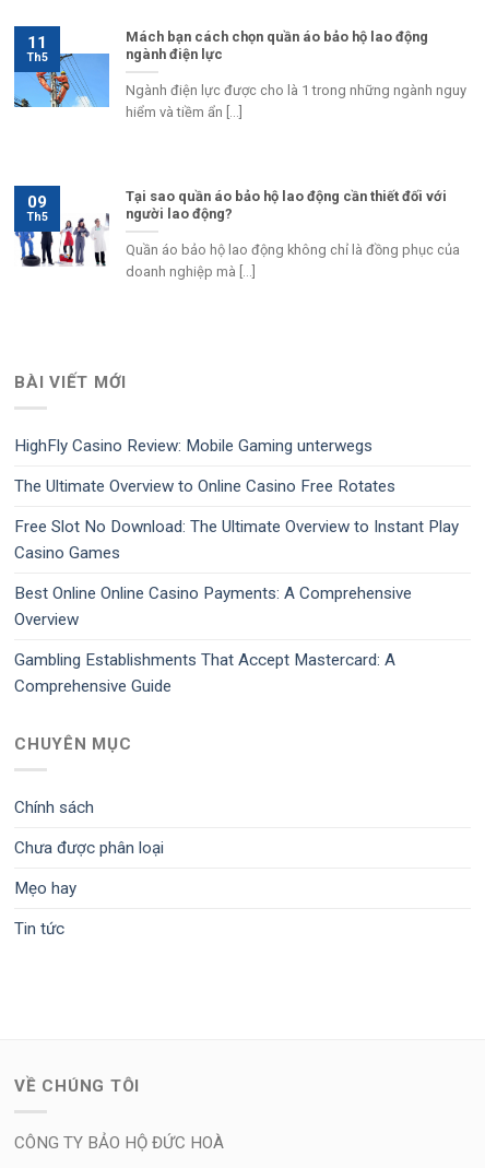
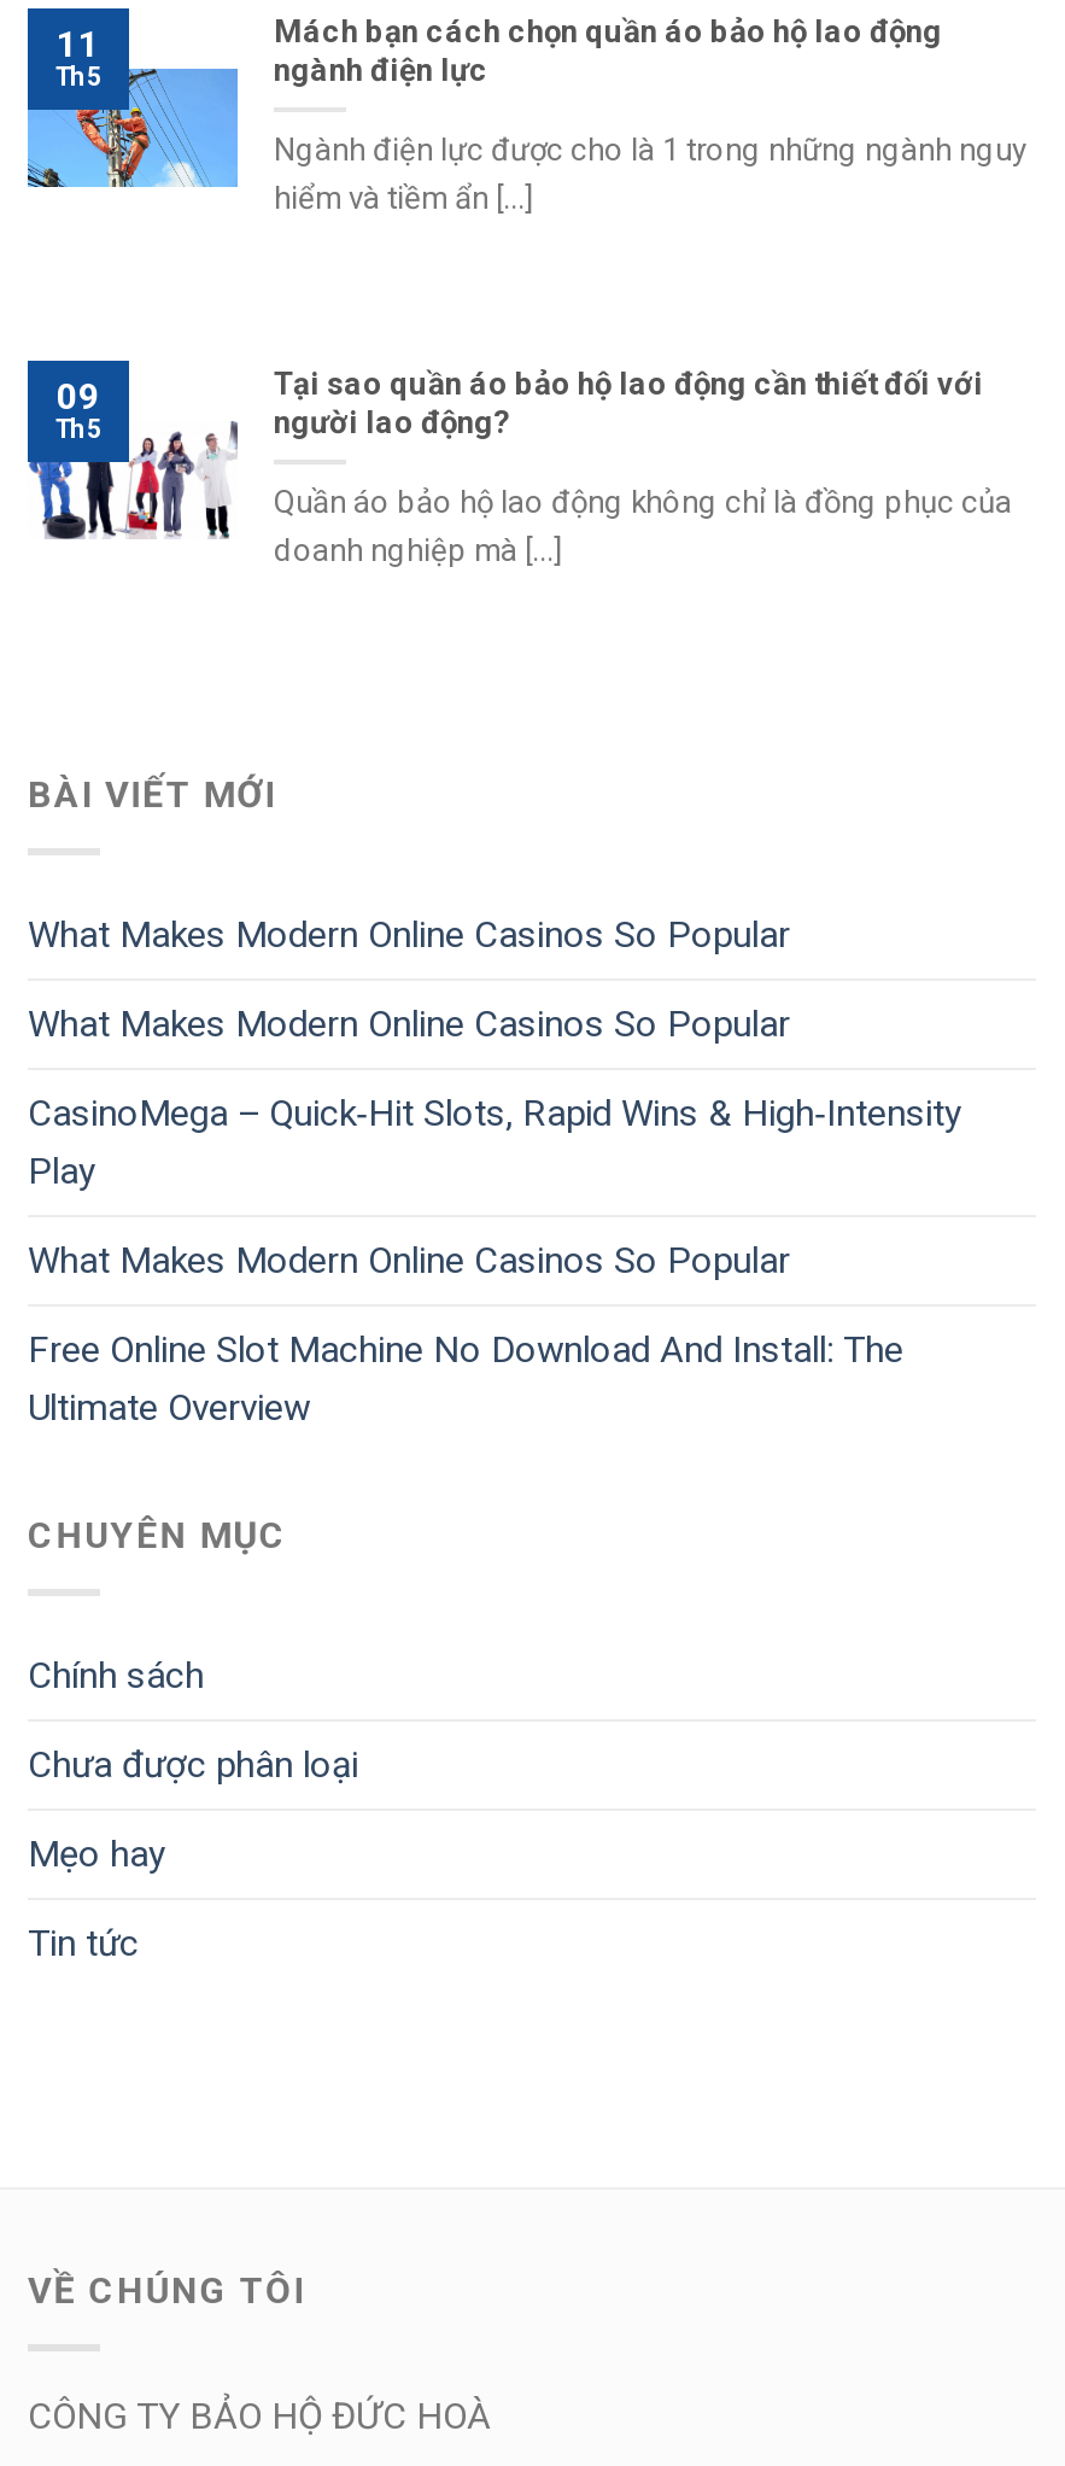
- HighFly Casino Review: Mobile Gaming unterwegs
+ What Makes Modern Online Casinos So Popular

- The Ultimate Overview to Online Casino Free Rotates
+ What Makes Modern Online Casinos So Popular

- Free Slot No Download: The Ultimate Overview to Instant Play
- Casino Games
+ CasinoMega – Quick‑Hit Slots, Rapid Wins & High‑Intensity
+ Play

- Best Online Online Casino Payments: A Comprehensive
- Overview
+ What Makes Modern Online Casinos So Popular

- Gambling Establishments That Accept Mastercard: A
- Comprehensive Guide
+ Free Online Slot Machine No Download And Install: The
+ Ultimate Overview
